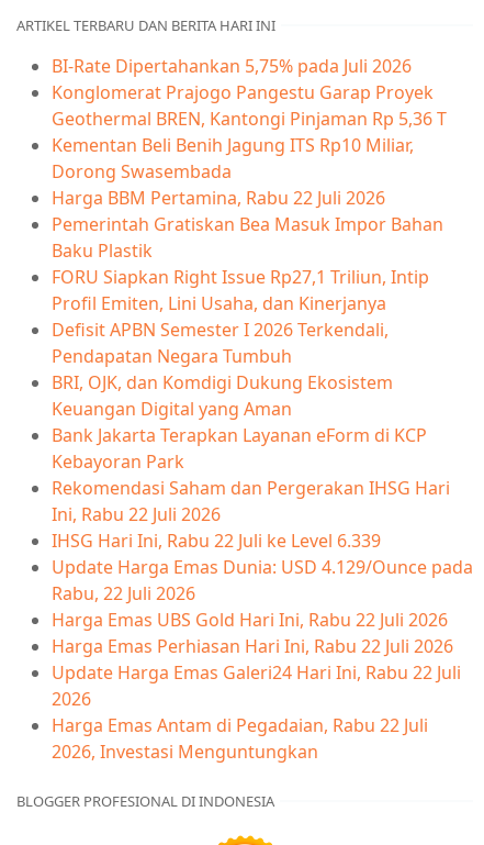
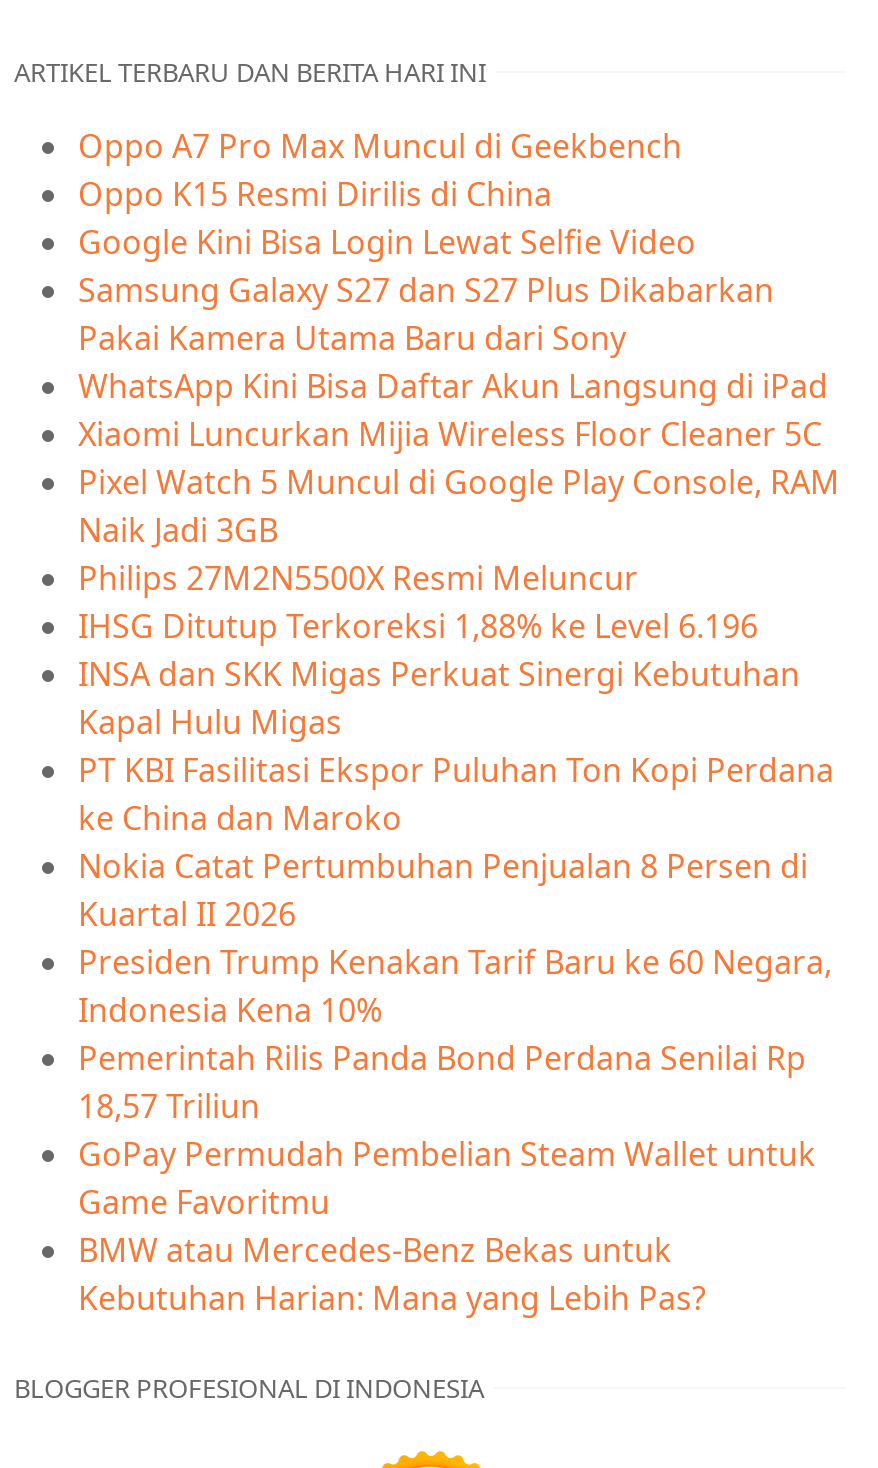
- BI-Rate Dipertahankan 5,75% pada Juli 2026
- Konglomerat Prajogo Pangestu Garap Proyek
- Geothermal BREN, Kantongi Pinjaman Rp 5,36 T
- Kementan Beli Benih Jagung ITS Rp10 Miliar,
- Dorong Swasembada
- Harga BBM Pertamina, Rabu 22 Juli 2026
- Pemerintah Gratiskan Bea Masuk Impor Bahan
- Baku Plastik
- FORU Siapkan Right Issue Rp27,1 Triliun, Intip
- Profil Emiten, Lini Usaha, dan Kinerjanya
- Defisit APBN Semester I 2026 Terkendali,
- Pendapatan Negara Tumbuh
- BRI, OJK, dan Komdigi Dukung Ekosistem
- Keuangan Digital yang Aman
- Bank Jakarta Terapkan Layanan eForm di KCP
- Kebayoran Park
- Rekomendasi Saham dan Pergerakan IHSG Hari
- Ini, Rabu 22 Juli 2026
- IHSG Hari Ini, Rabu 22 Juli ke Level 6.339
- Update Harga Emas Dunia: USD 4.129/Ounce pada
- Rabu, 22 Juli 2026
- Harga Emas UBS Gold Hari Ini, Rabu 22 Juli 2026
- Harga Emas Perhiasan Hari Ini, Rabu 22 Juli 2026
- Update Harga Emas Galeri24 Hari Ini, Rabu 22 Juli
- 2026
- Harga Emas Antam di Pegadaian, Rabu 22 Juli
- 2026, Investasi Menguntungkan
+ Oppo A7 Pro Max Muncul di Geekbench
+ Oppo K15 Resmi Dirilis di China
+ Google Kini Bisa Login Lewat Selfie Video
+ Samsung Galaxy S27 dan S27 Plus Dikabarkan
+ Pakai Kamera Utama Baru dari Sony
+ WhatsApp Kini Bisa Daftar Akun Langsung di iPad
+ Xiaomi Luncurkan Mijia Wireless Floor Cleaner 5C
+ Pixel Watch 5 Muncul di Google Play Console, RAM
+ Naik Jadi 3GB
+ Philips 27M2N5500X Resmi Meluncur
+ IHSG Ditutup Terkoreksi 1,88% ke Level 6.196
+ INSA dan SKK Migas Perkuat Sinergi Kebutuhan
+ Kapal Hulu Migas
+ PT KBI Fasilitasi Ekspor Puluhan Ton Kopi Perdana
+ ke China dan Maroko
+ Nokia Catat Pertumbuhan Penjualan 8 Persen di
+ Kuartal II 2026
+ Presiden Trump Kenakan Tarif Baru ke 60 Negara,
+ Indonesia Kena 10%
+ Pemerintah Rilis Panda Bond Perdana Senilai Rp
+ 18,57 Triliun
+ GoPay Permudah Pembelian Steam Wallet untuk
+ Game Favoritmu
+ BMW atau Mercedes-Benz Bekas untuk
+ Kebutuhan Harian: Mana yang Lebih Pas?
